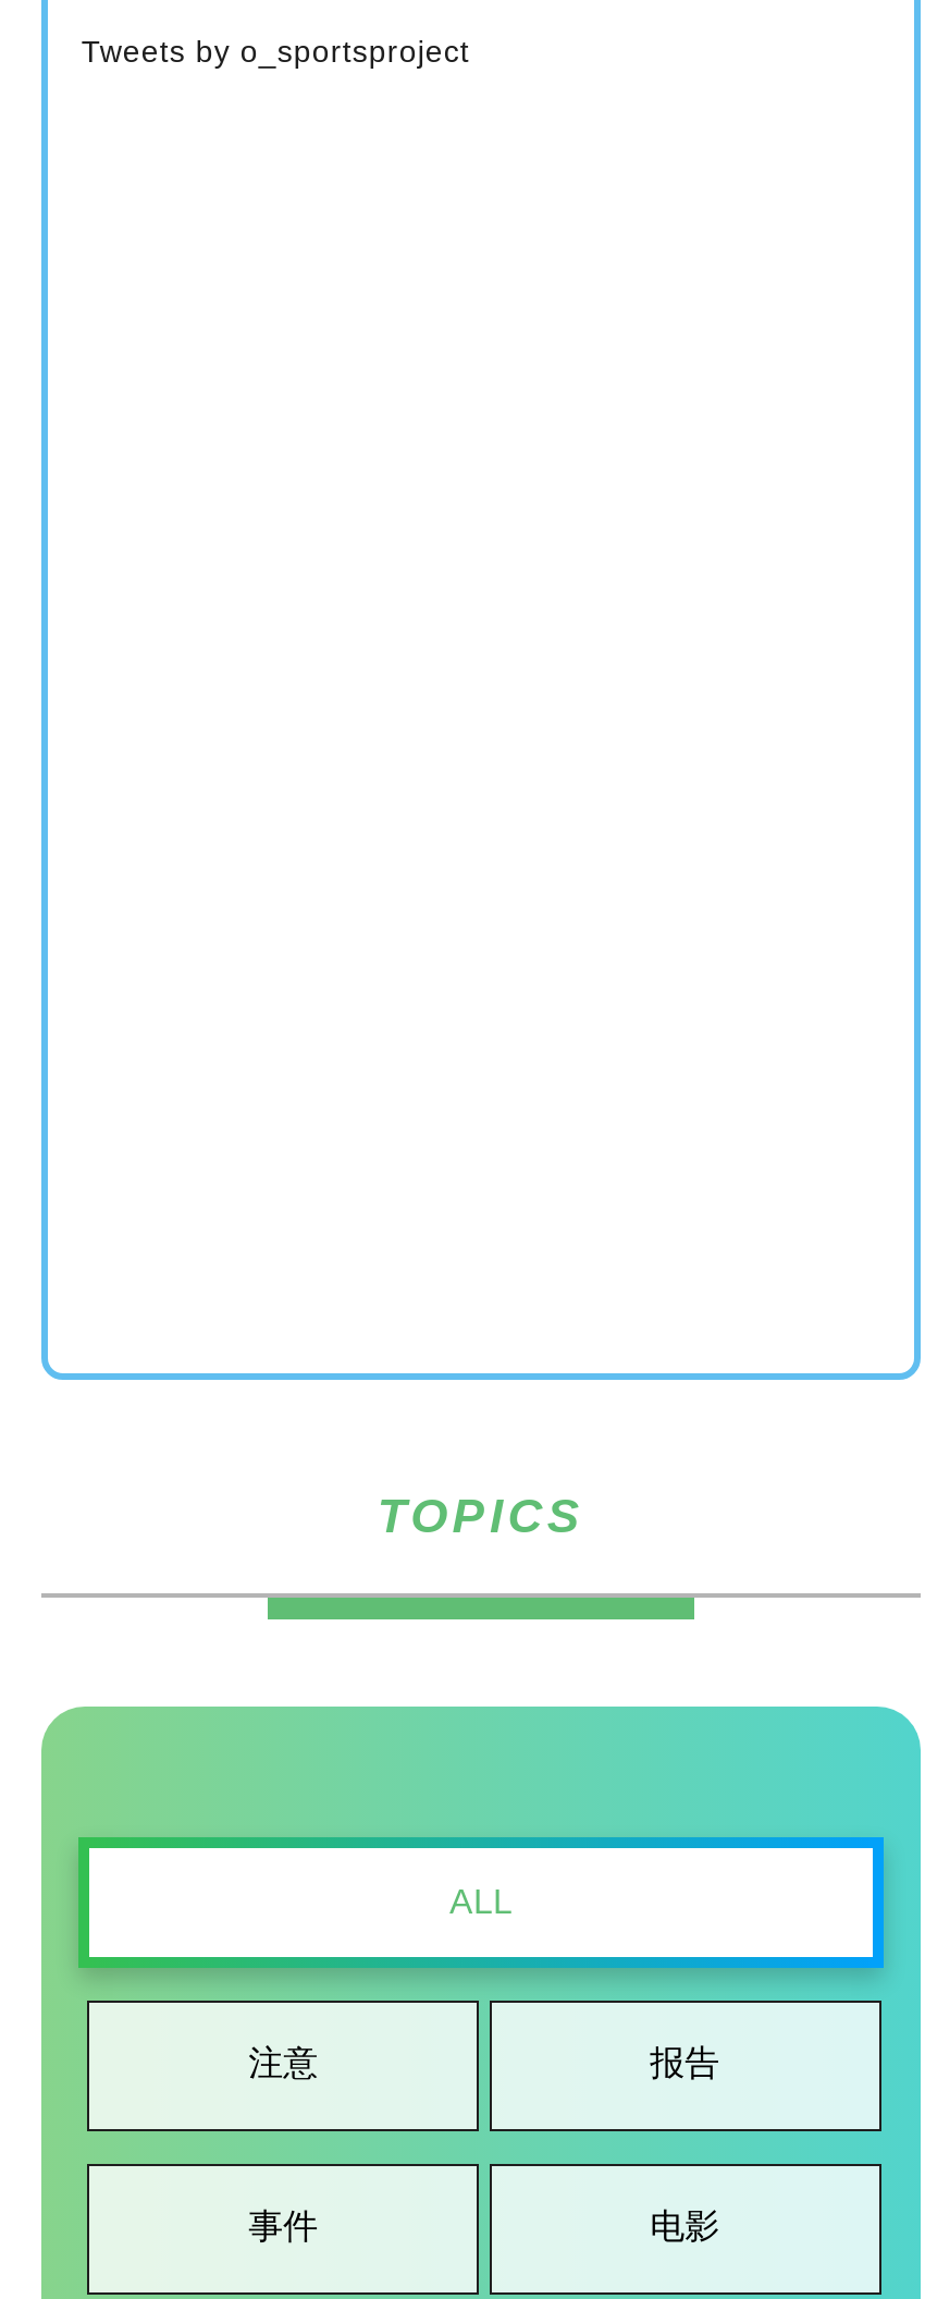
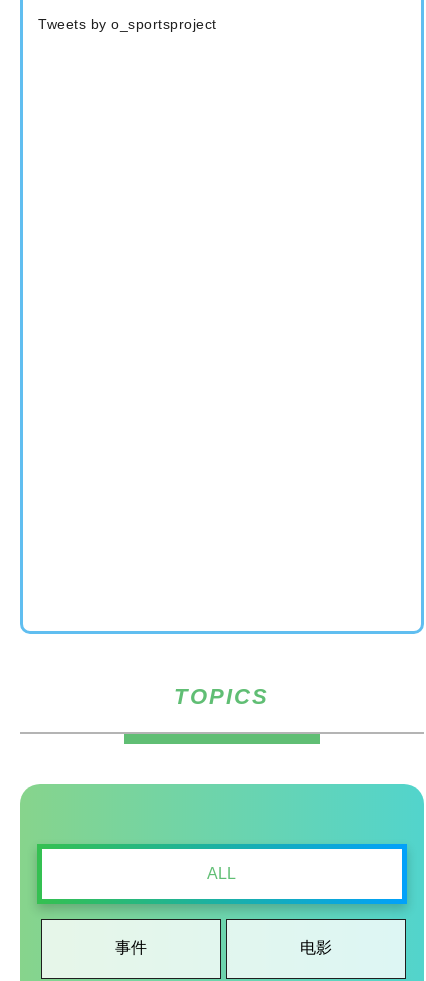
- 注意
- 报告
